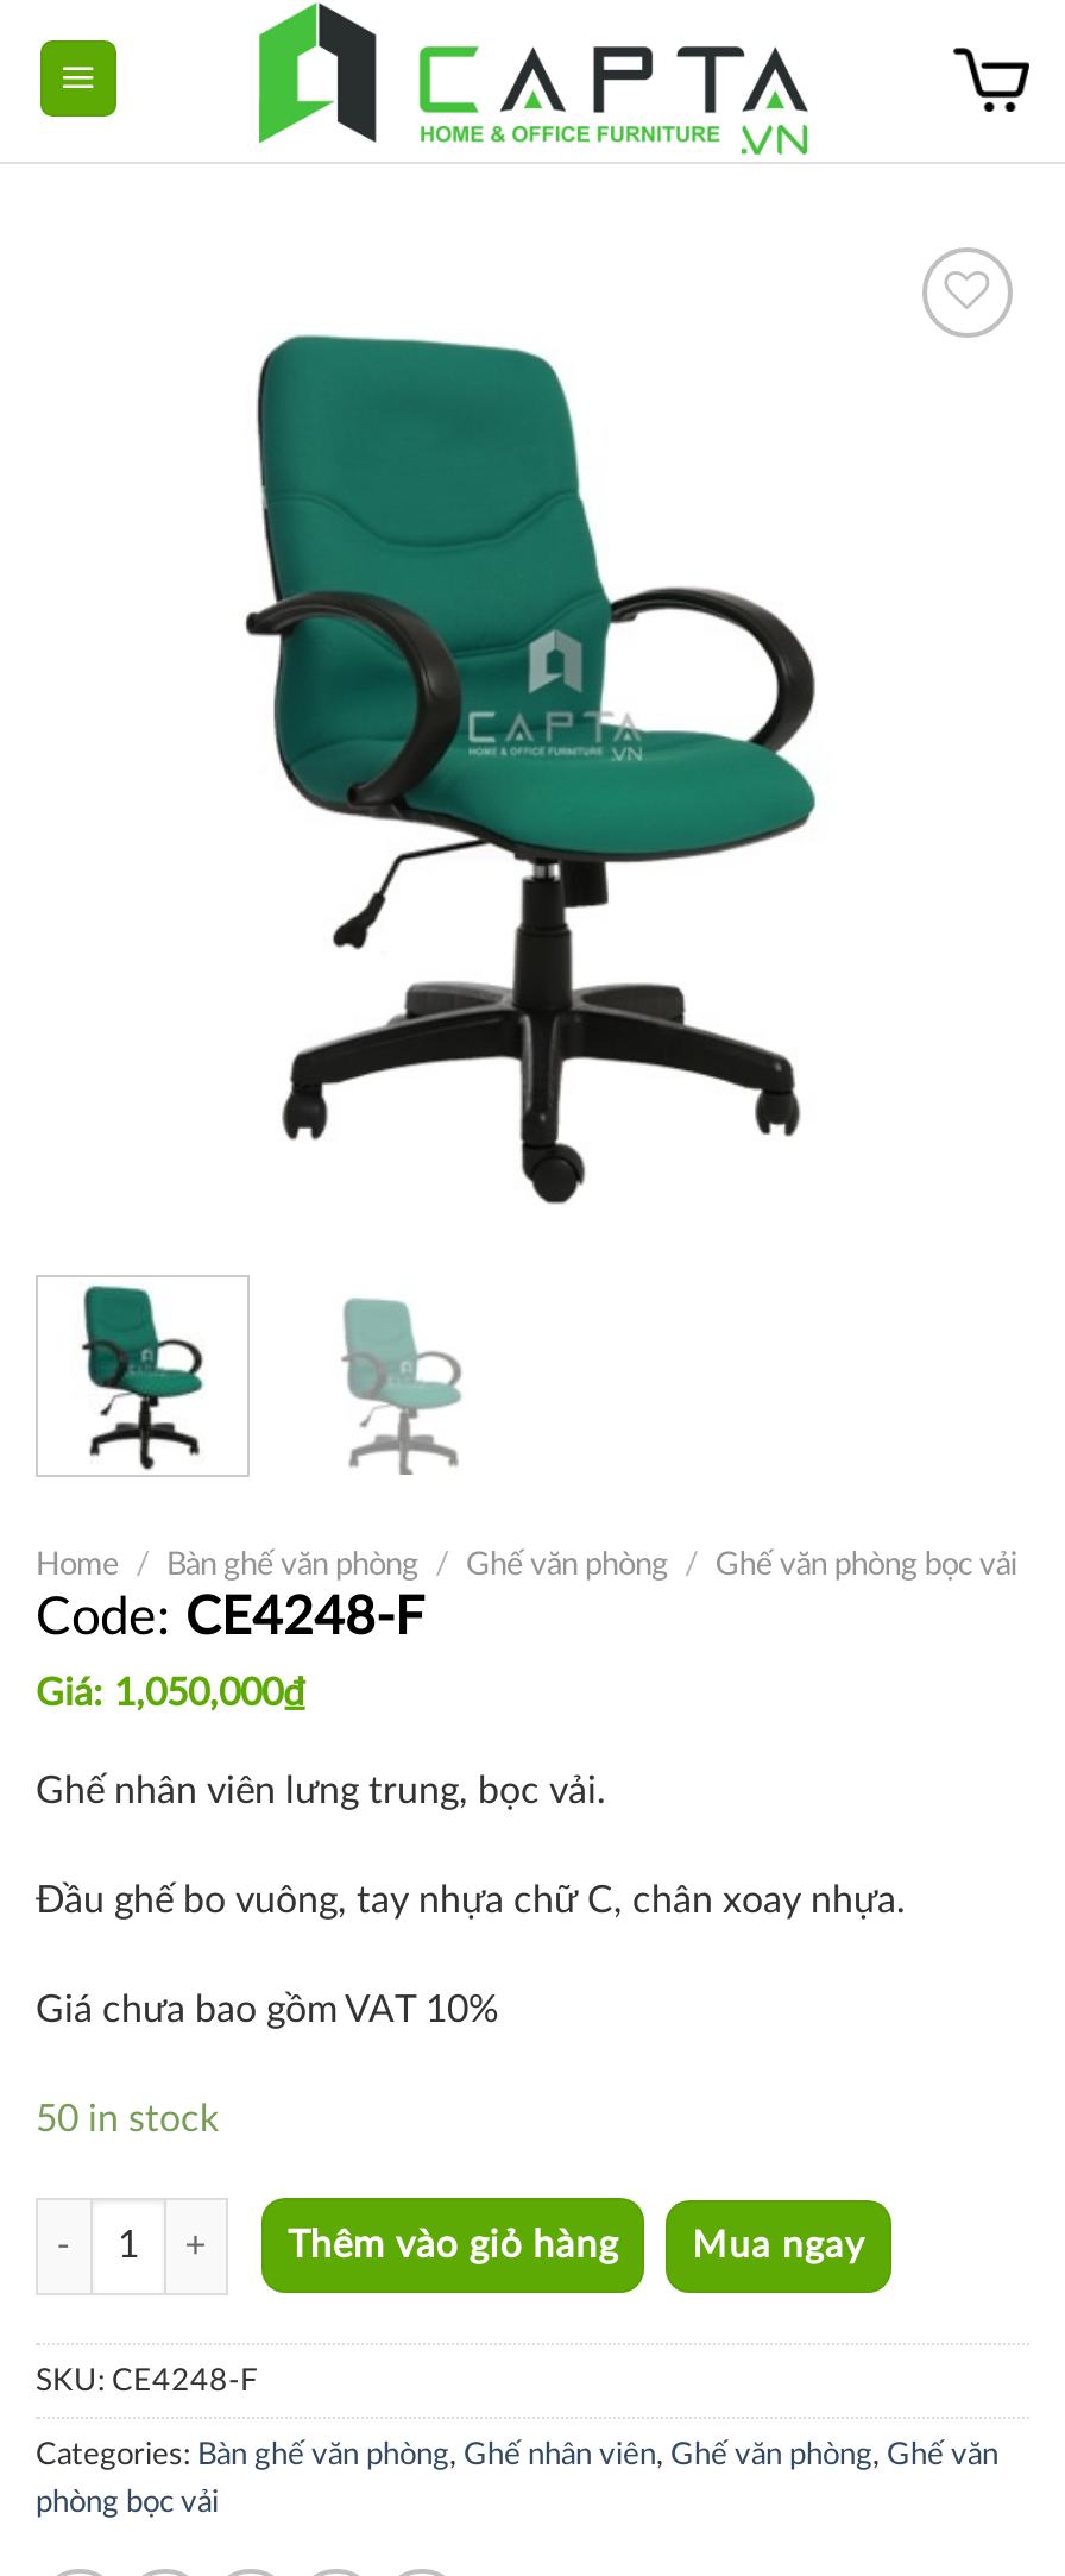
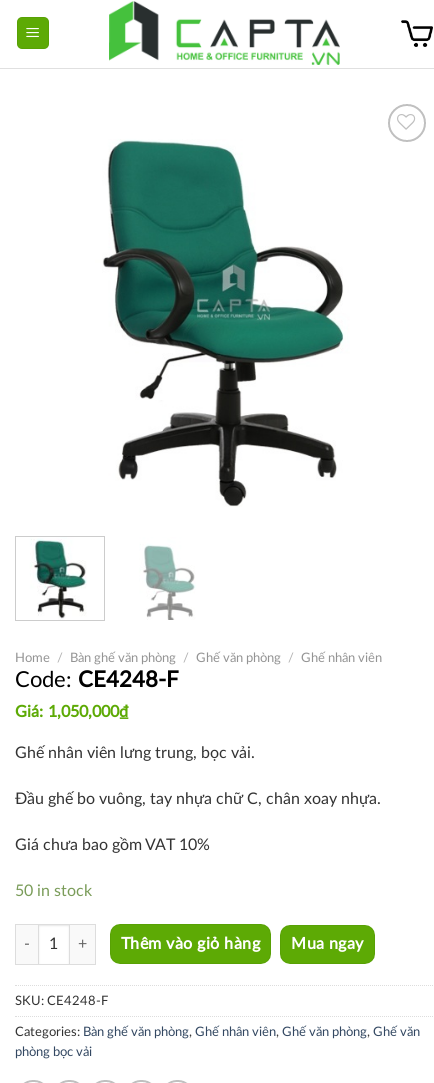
- Home / Bàn ghế văn phòng / Ghế văn phòng / Ghế văn phòng bọc vải
+ Home / Bàn ghế văn phòng / Ghế văn phòng / Ghế nhân viên
